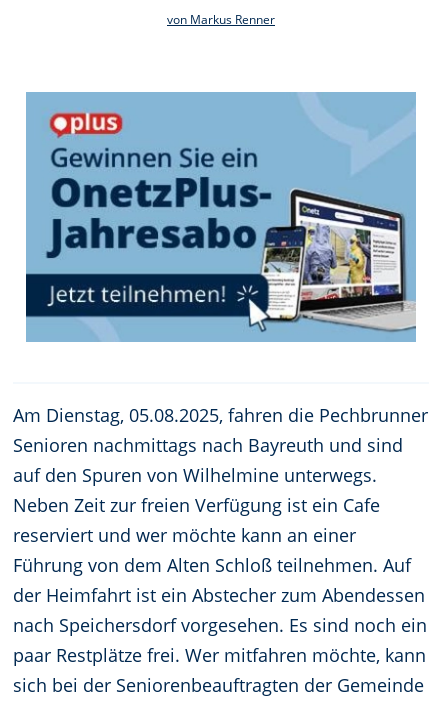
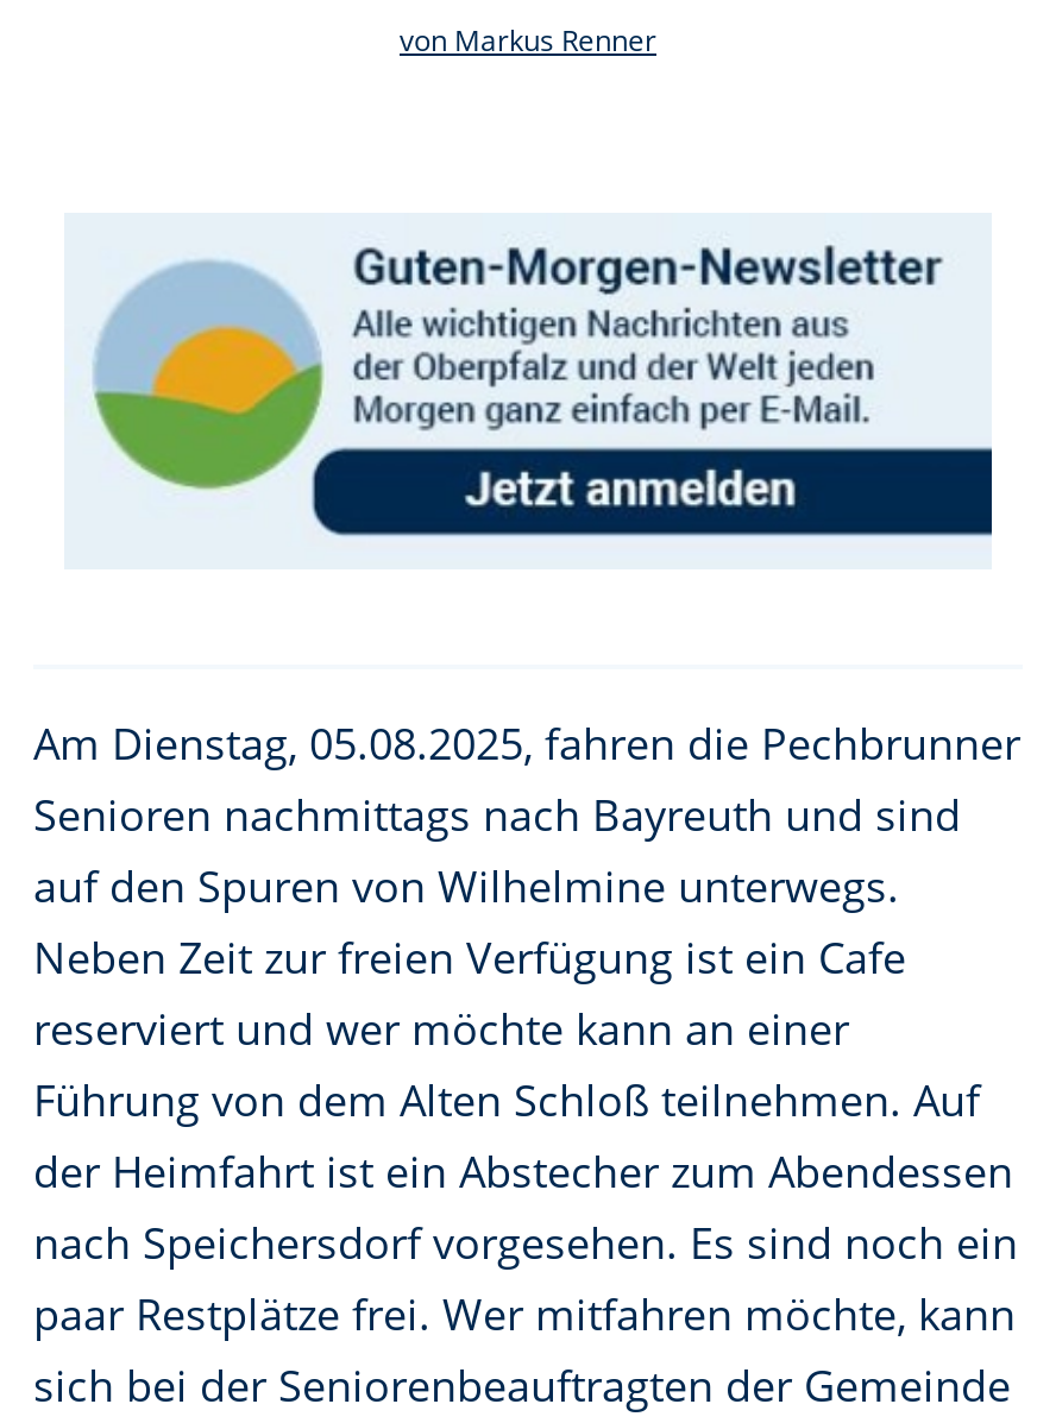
- [image]
+ [image]
